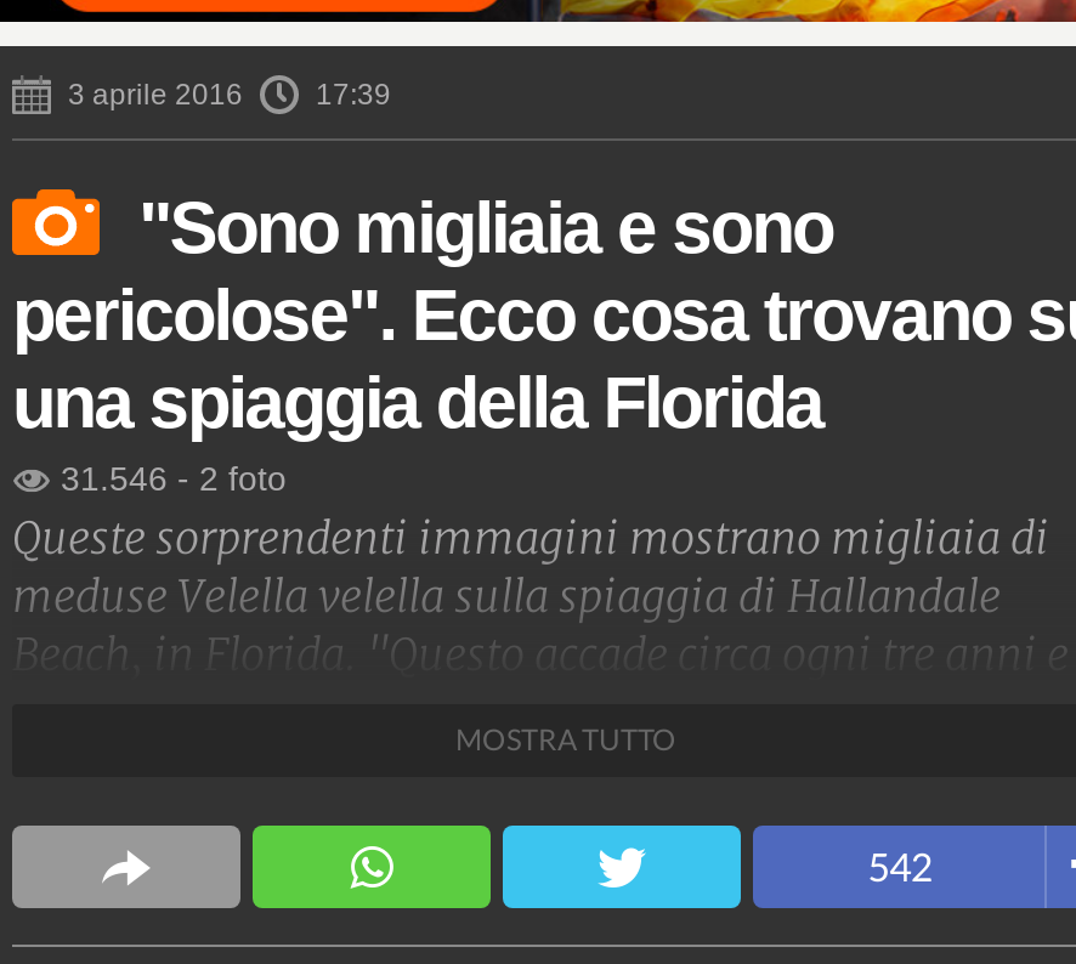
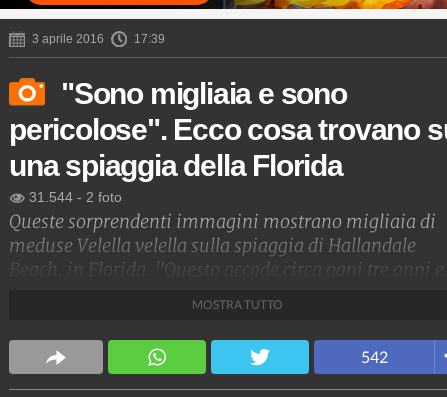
- 31.546 - 2 foto
+ 31.544 - 2 foto
